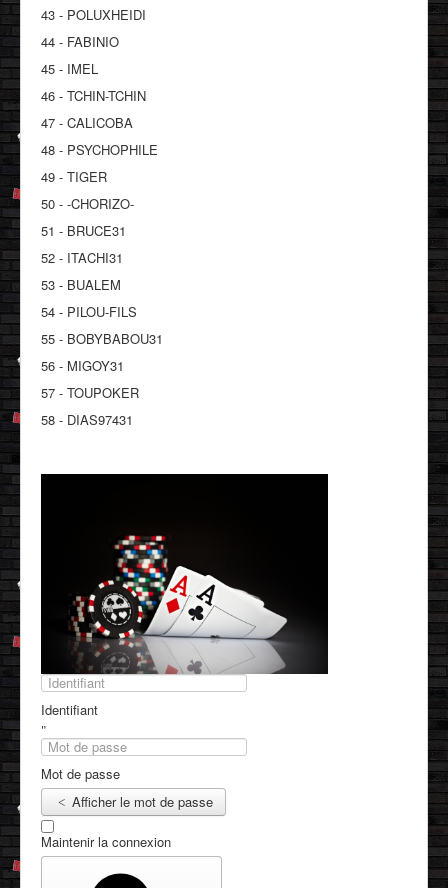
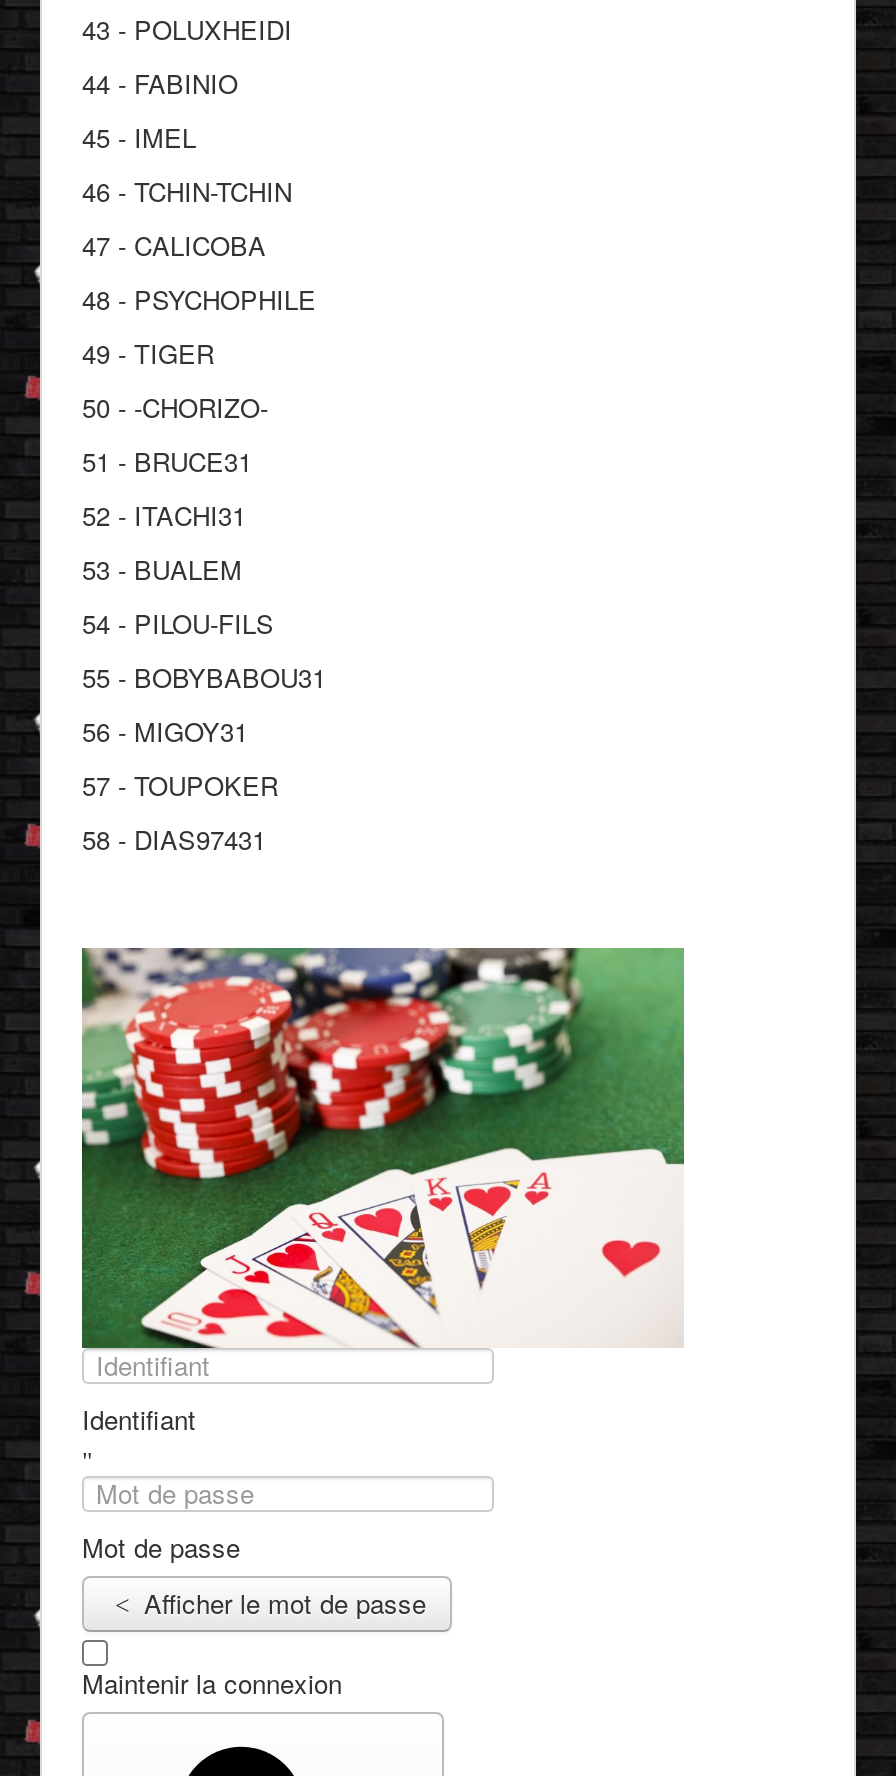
- [image]
+ [image]
